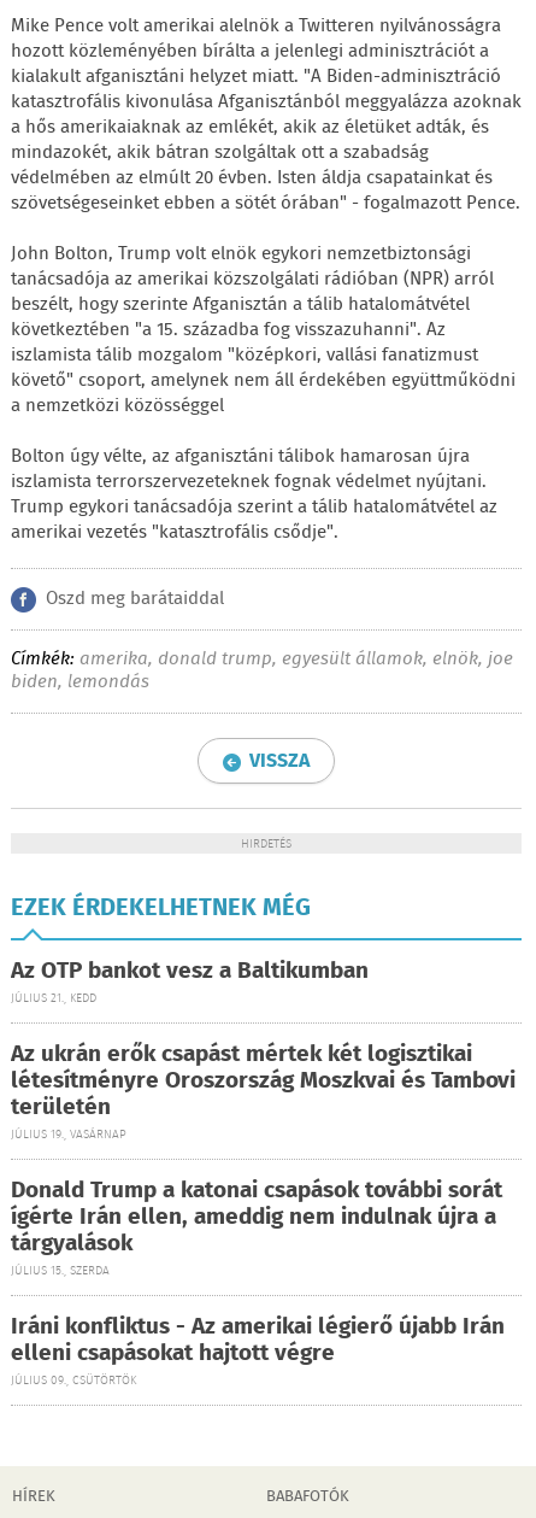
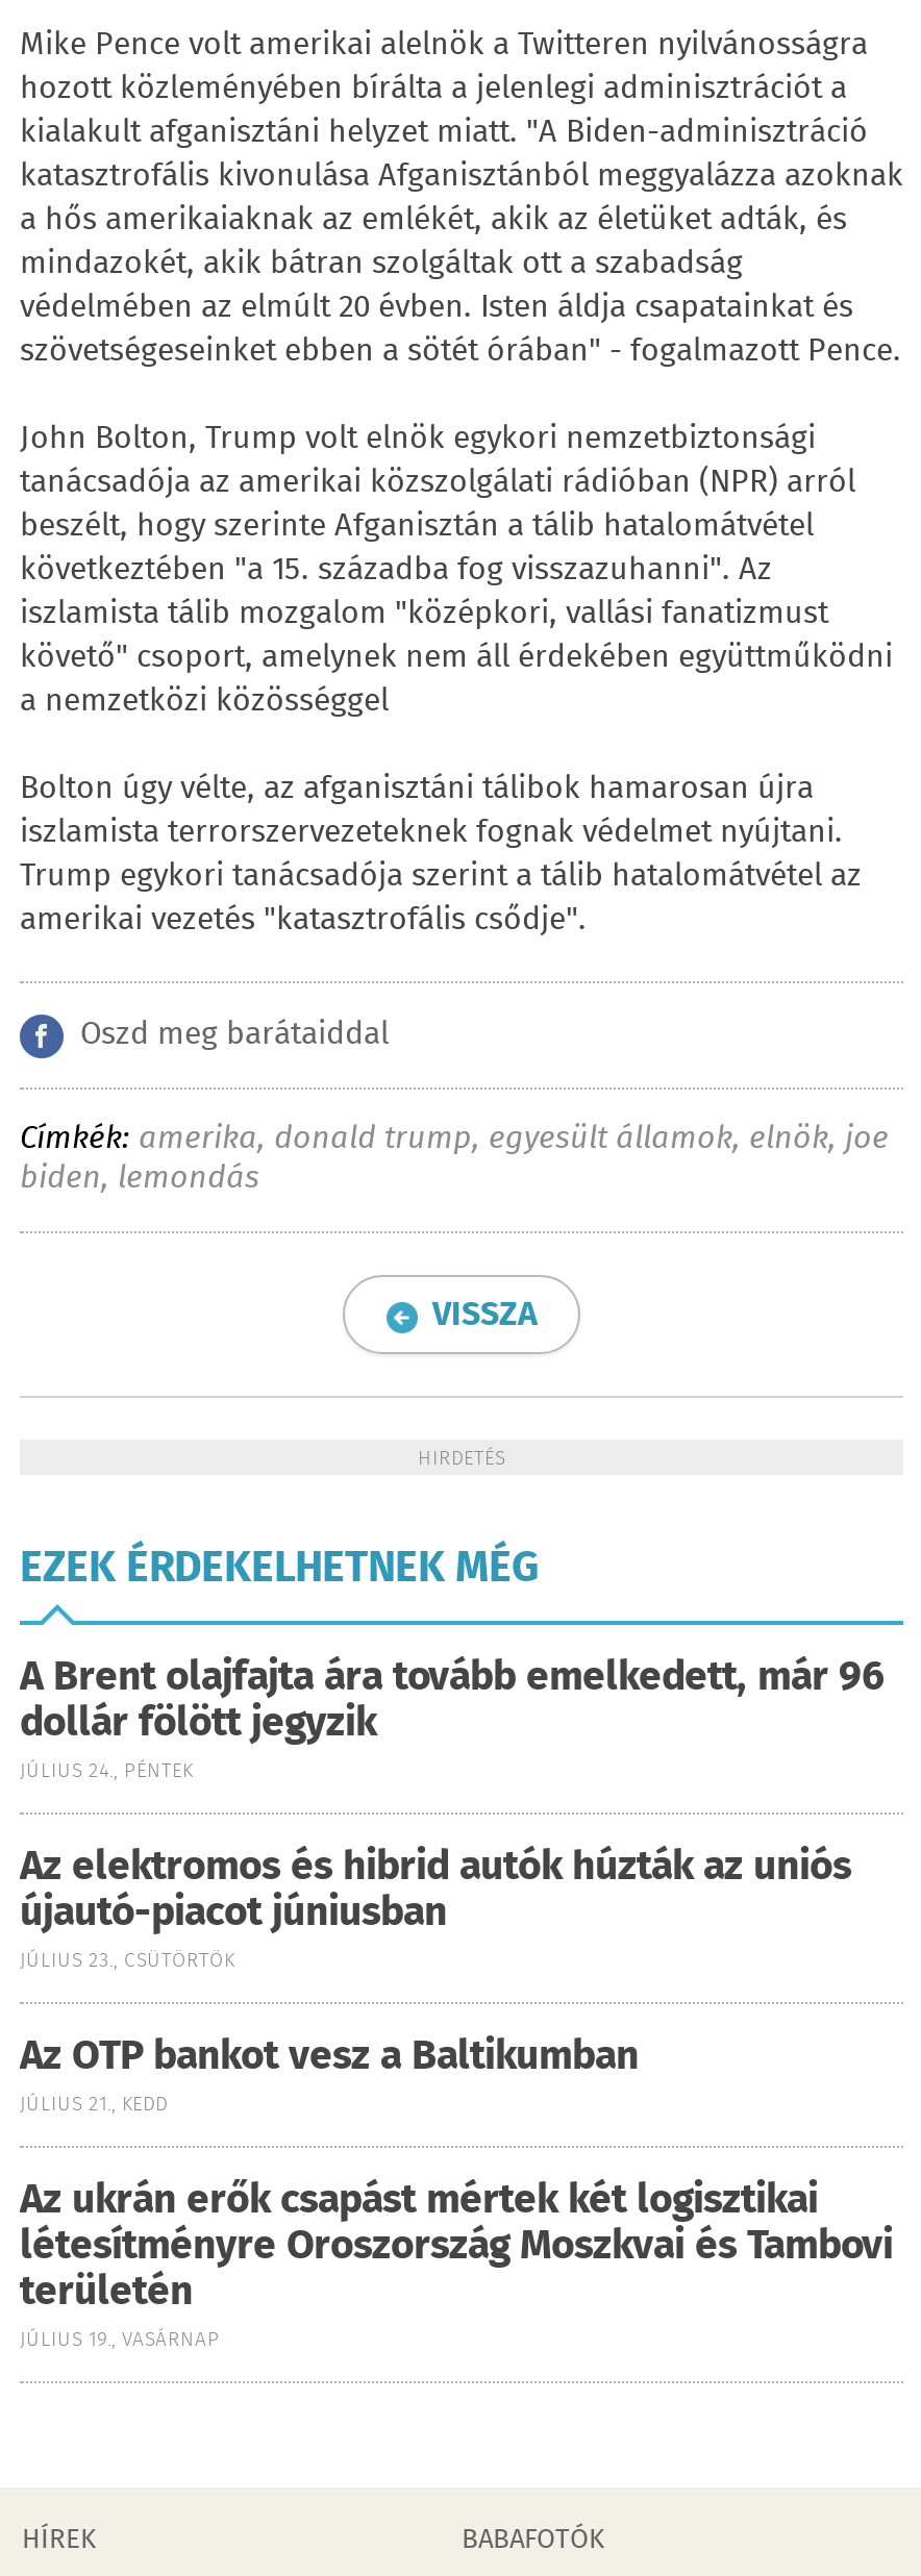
+ A Brent olajfajta ára tovább emelkedett, már 96
+ dollár fölött jegyzik
+ JÚLIUS 24., PÉNTEK
+ Az elektromos és hibrid autók húzták az uniós
+ újautó-piacot júniusban
+ JÚLIUS 23., CSÜTÖRTÖK

moved down: Az OTP bankot vesz a Baltikumban | JÚLIUS 21., KEDD | Az ukrán erők csapást mértek két logisztikai | létesítményre Oroszország Moszkvai és Tambovi | területén | JÚLIUS 19., VASÁRNAP

- Donald Trump a katonai csapások további sorát
- ígérte Irán ellen, ameddig nem indulnak újra a
- tárgyalások
- JÚLIUS 15., SZERDA
- Iráni konfliktus - Az amerikai légierő újabb Irán
- elleni csapásokat hajtott végre
- JÚLIUS 09., CSÜTÖRTÖK
